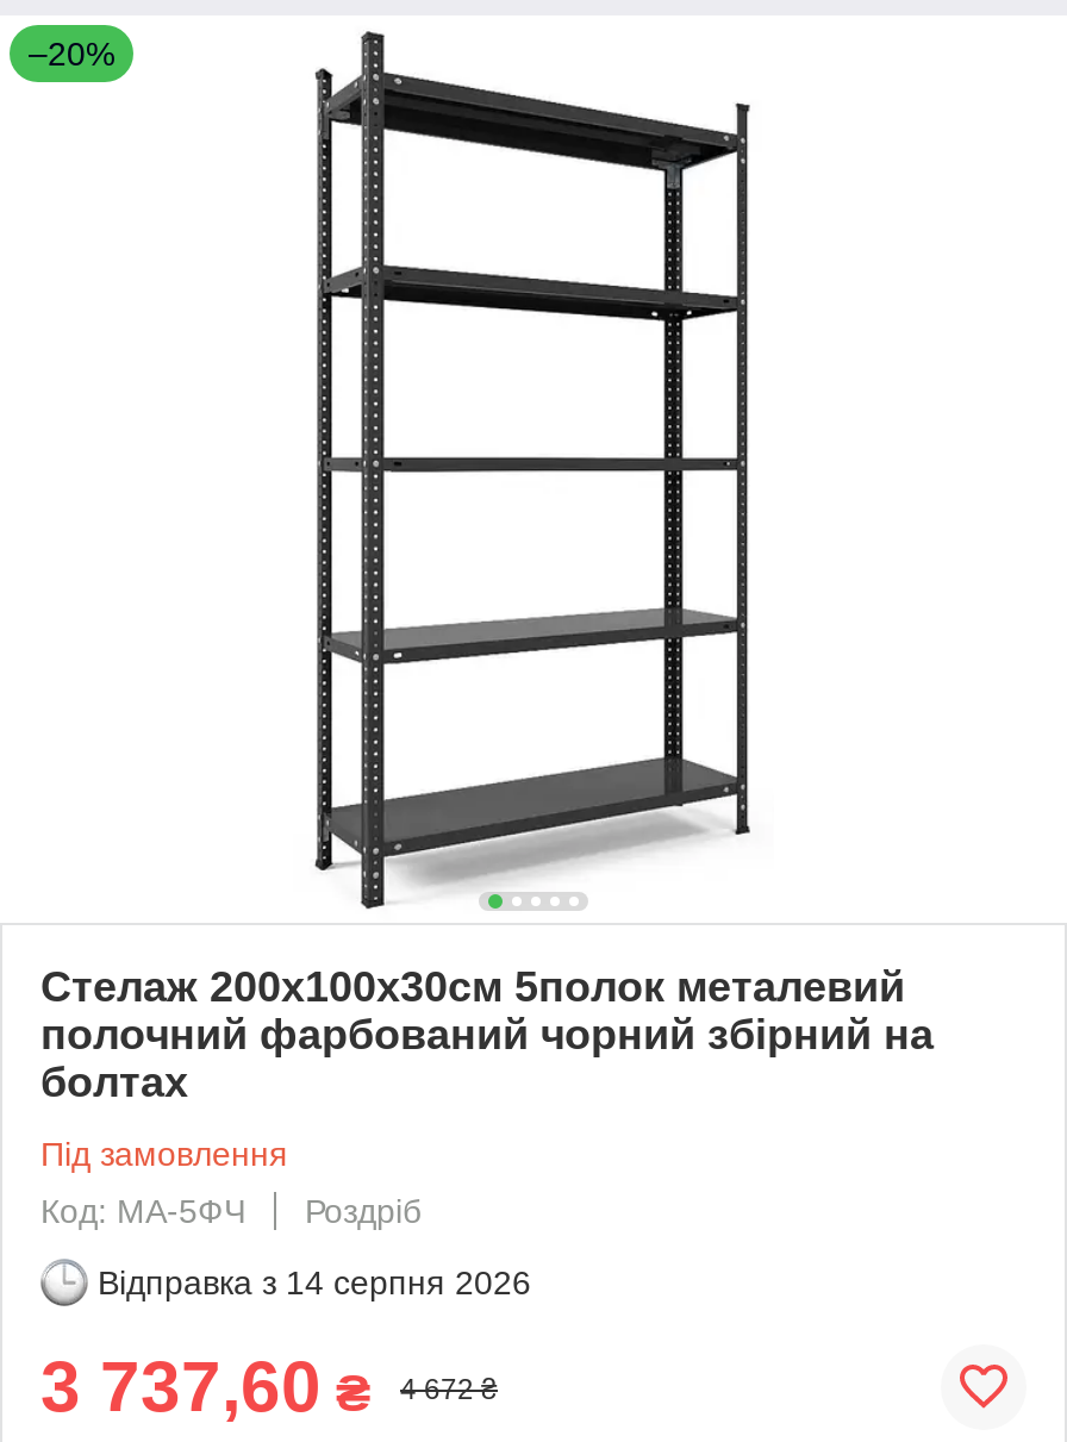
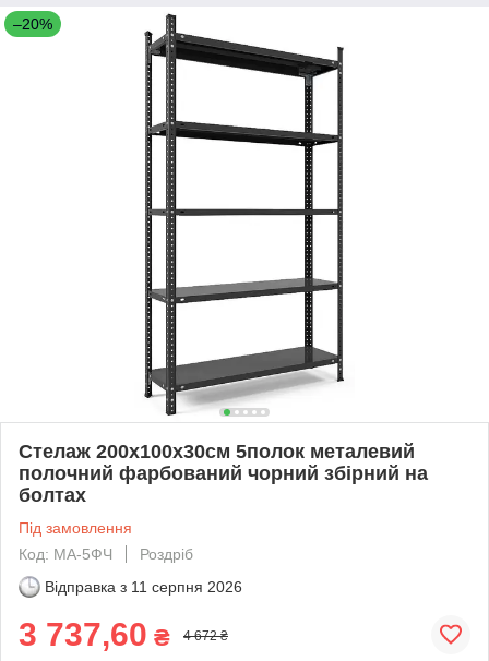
- Відправка з 14 серпня 2026
+ Відправка з 11 серпня 2026
